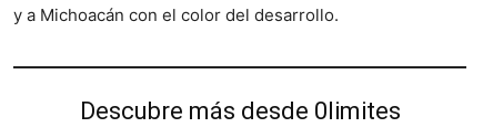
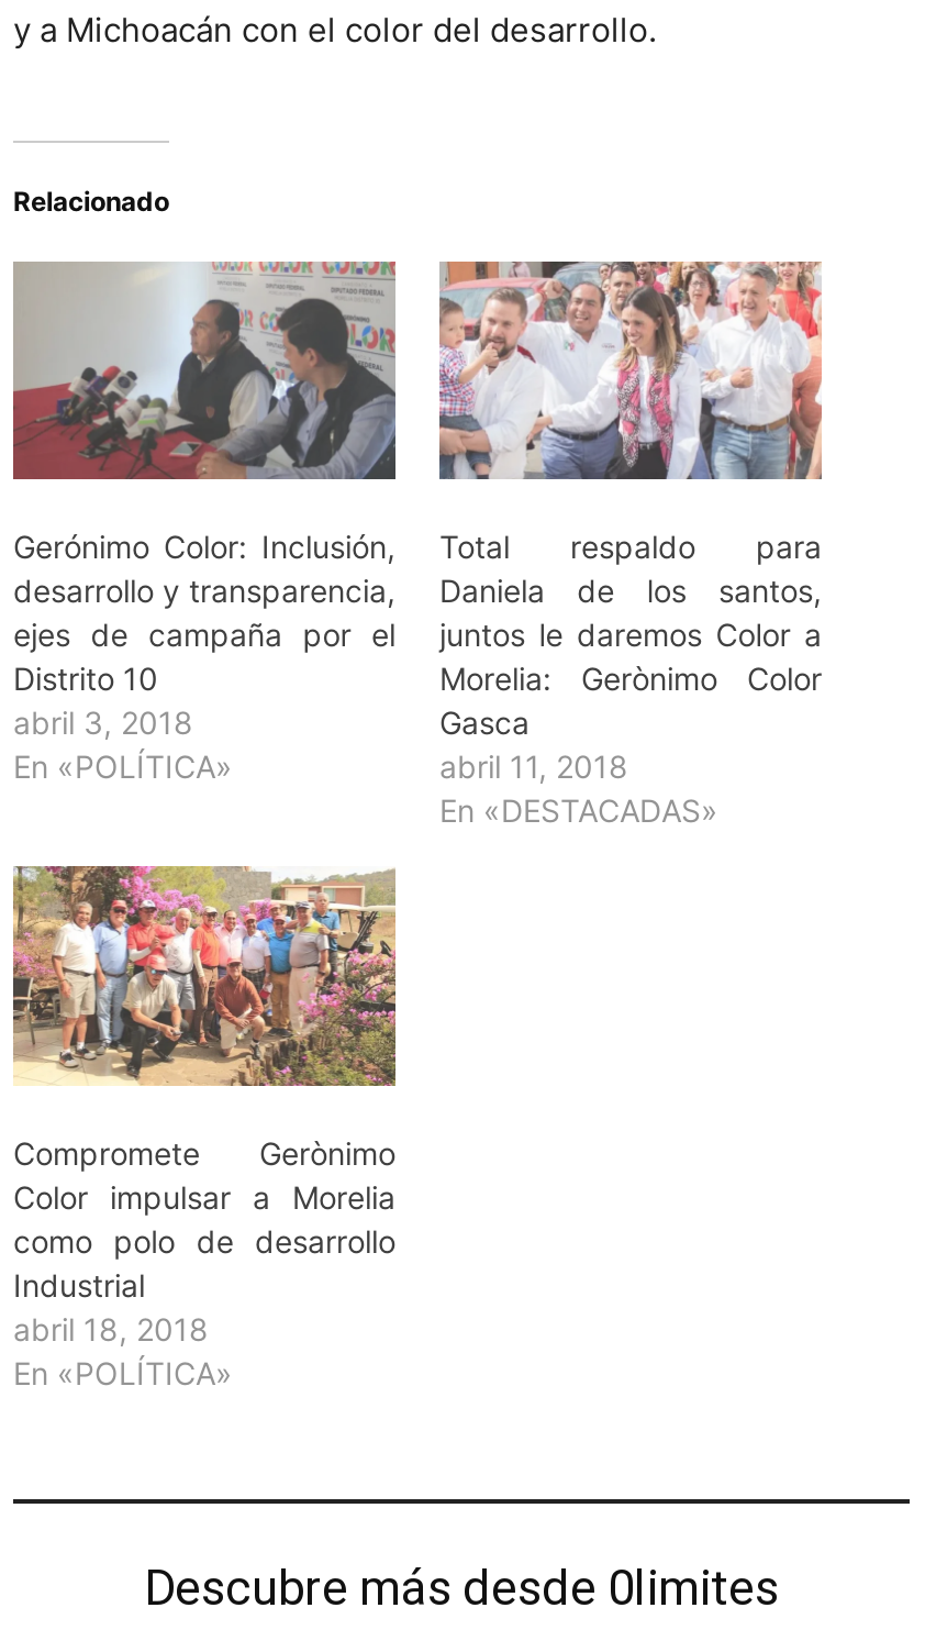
+ [image]
+ Gerónimo Color: Inclusión,
+ desarrollo y transparencia,
+ ejes de campaña por el
+ Distrito 10
+ abril 3, 2018
+ En «POLÍTICA»

+ [image]
+ Compromete Gerònimo
+ Color impulsar a Morelia
+ como polo de desarrollo
+ Industrial
+ abril 18, 2018
+ En «POLÍTICA»

+ Relacionado

+ [image]
+ Total respaldo para
+ Daniela de los santos,
+ juntos le daremos Color a
+ Morelia: Gerònimo Color
+ Gasca
+ abril 11, 2018
+ En «DESTACADAS»
